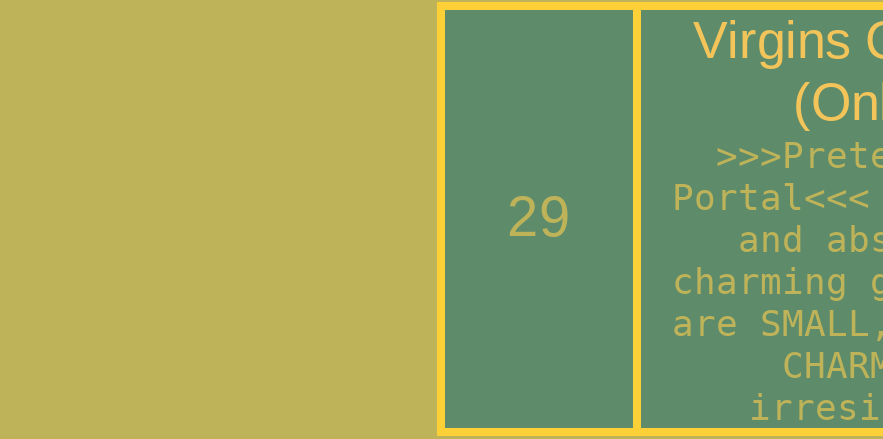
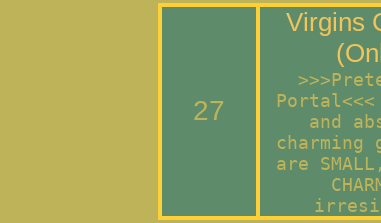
- 29
+ 27
